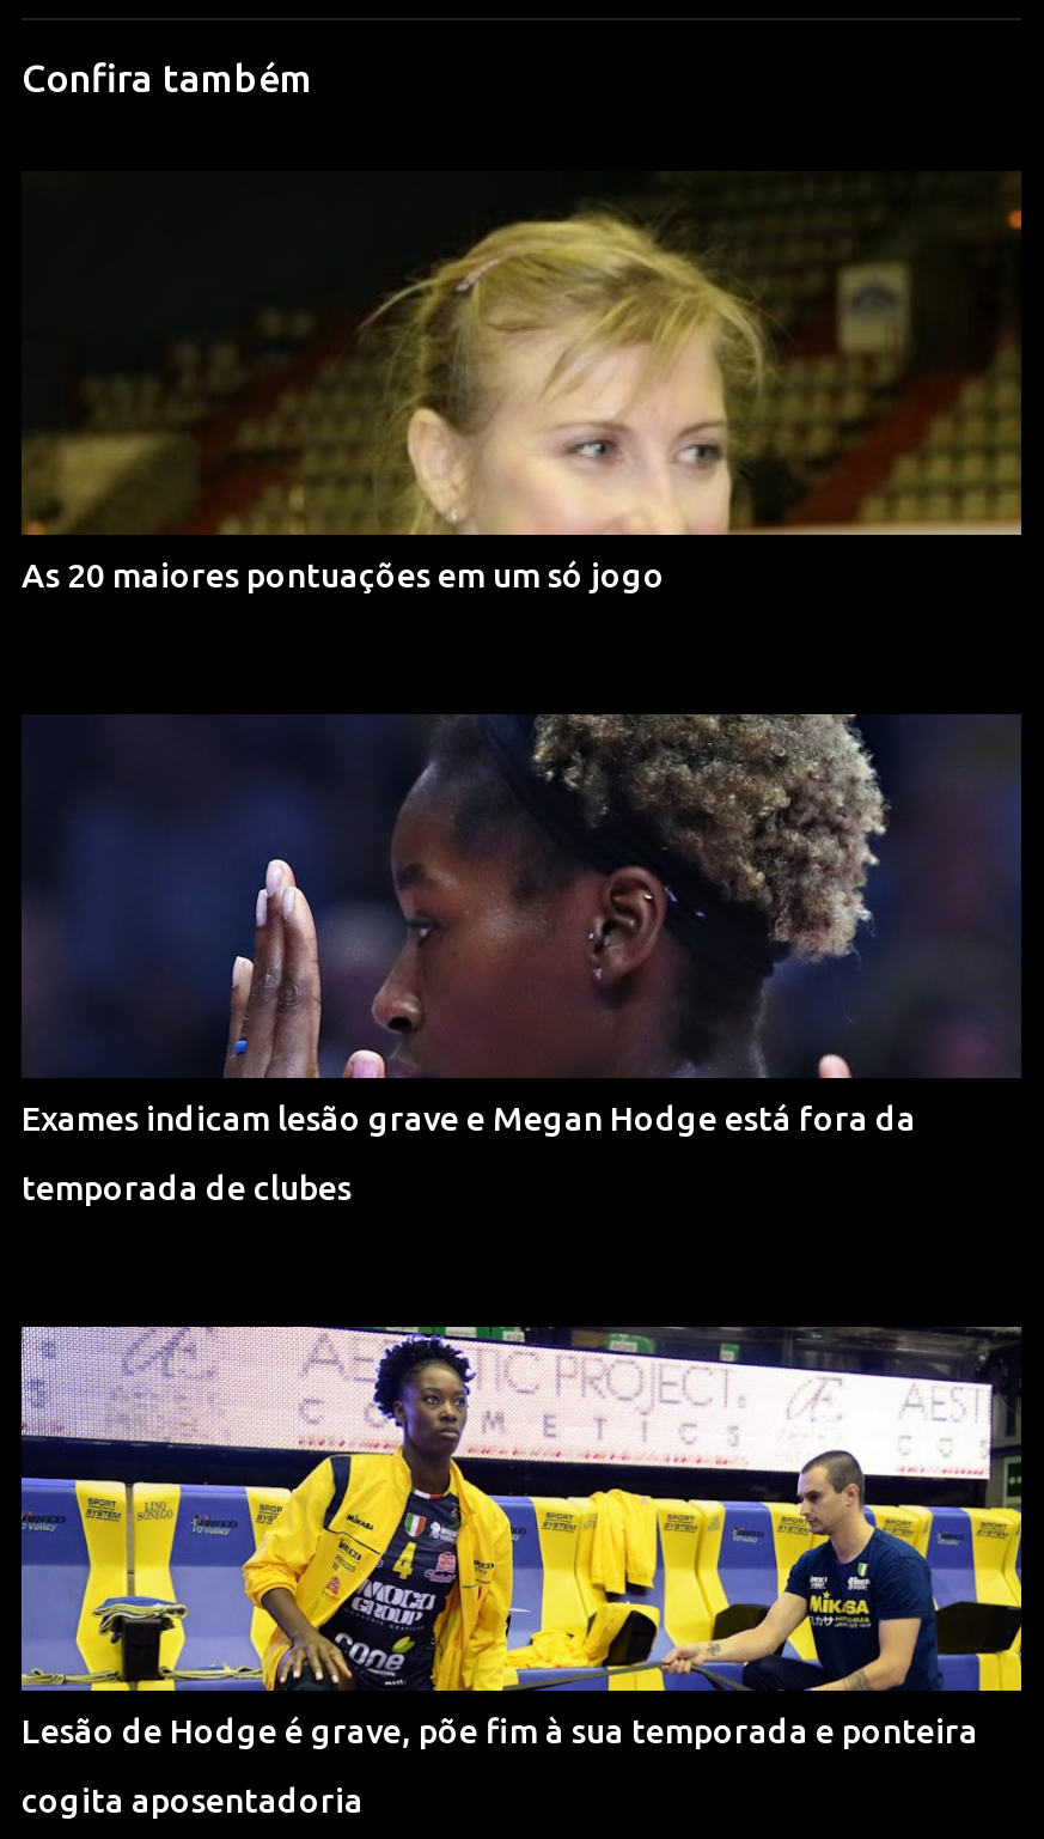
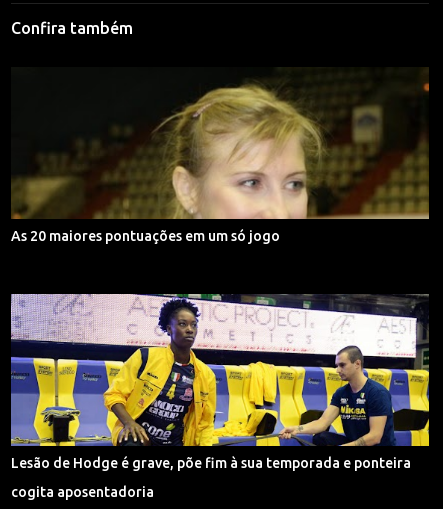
- [image]
- Exames indicam lesão grave e Megan Hodge está fora da
- temporada de clubes
